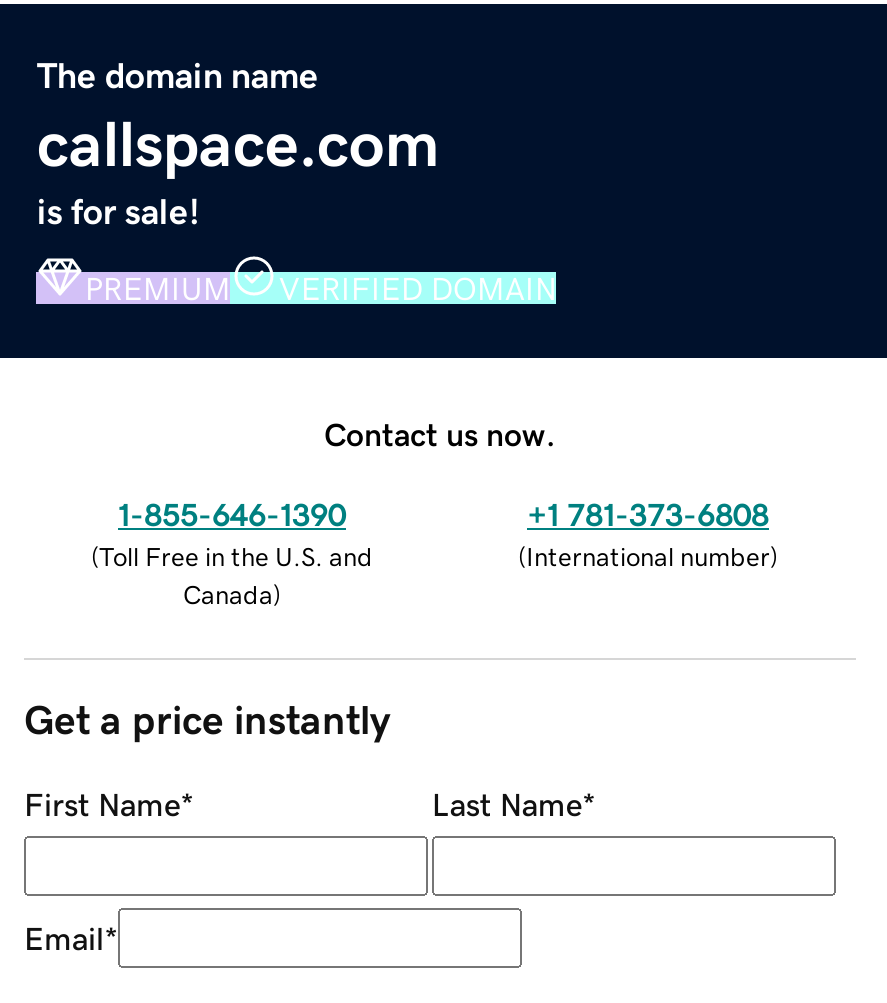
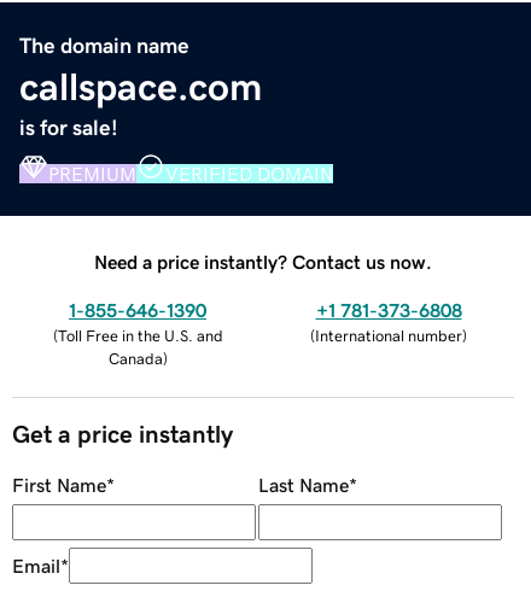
- Contact us now.
+ Need a price instantly? Contact us now.
